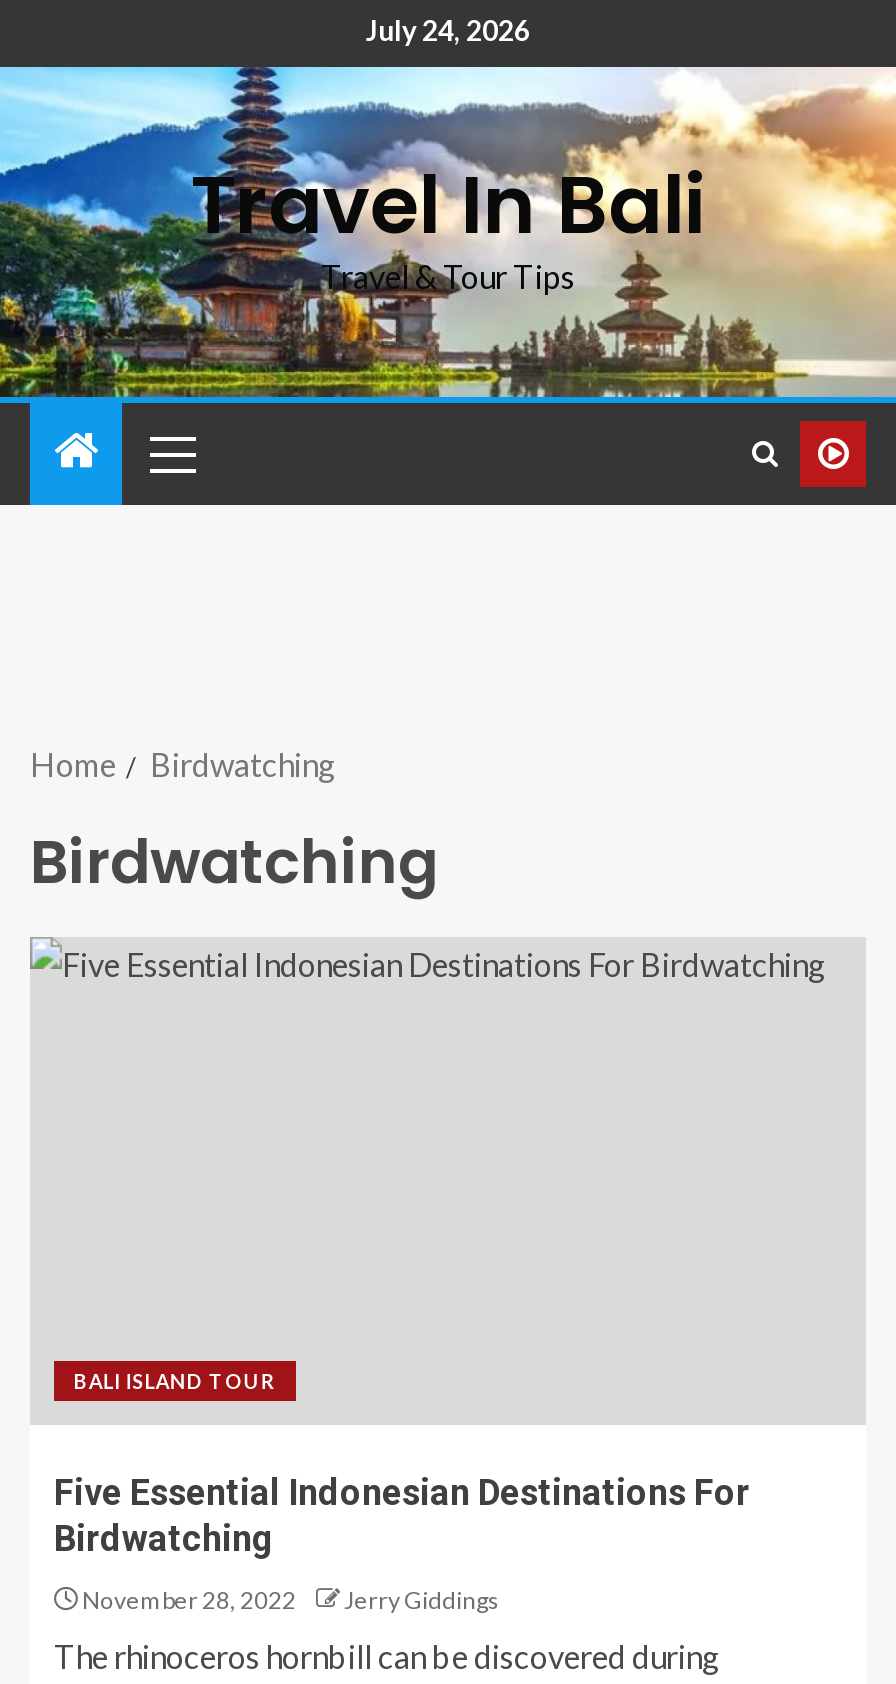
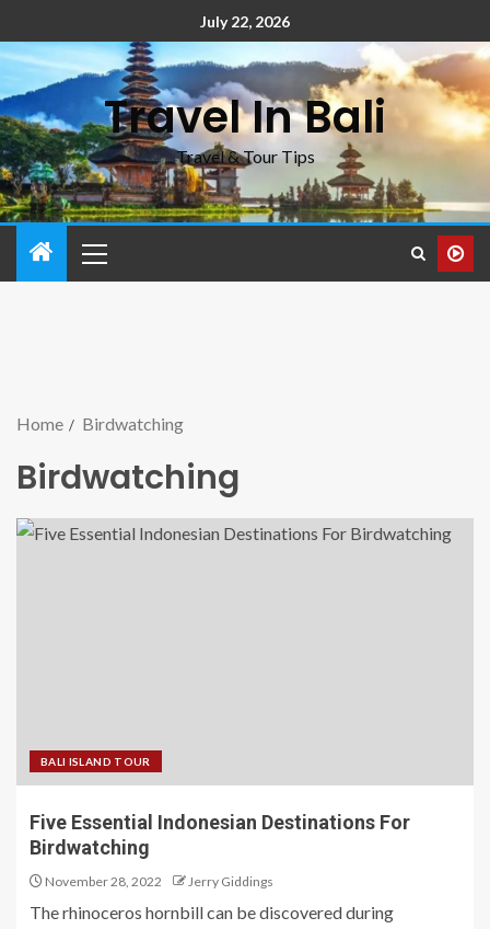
- July 24, 2026
+ July 22, 2026
